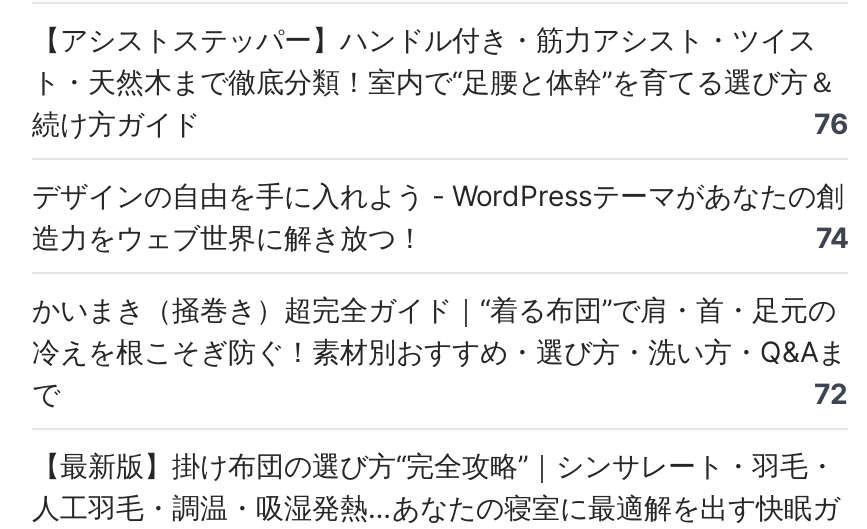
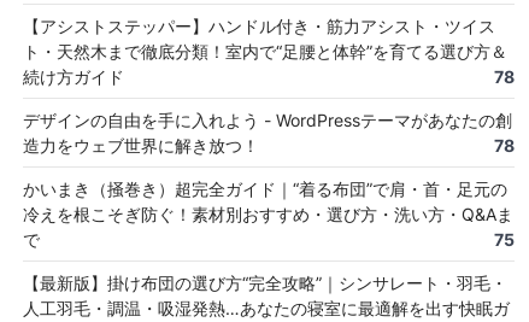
- 76
+ 78

- 74
+ 78

- 72
+ 75
